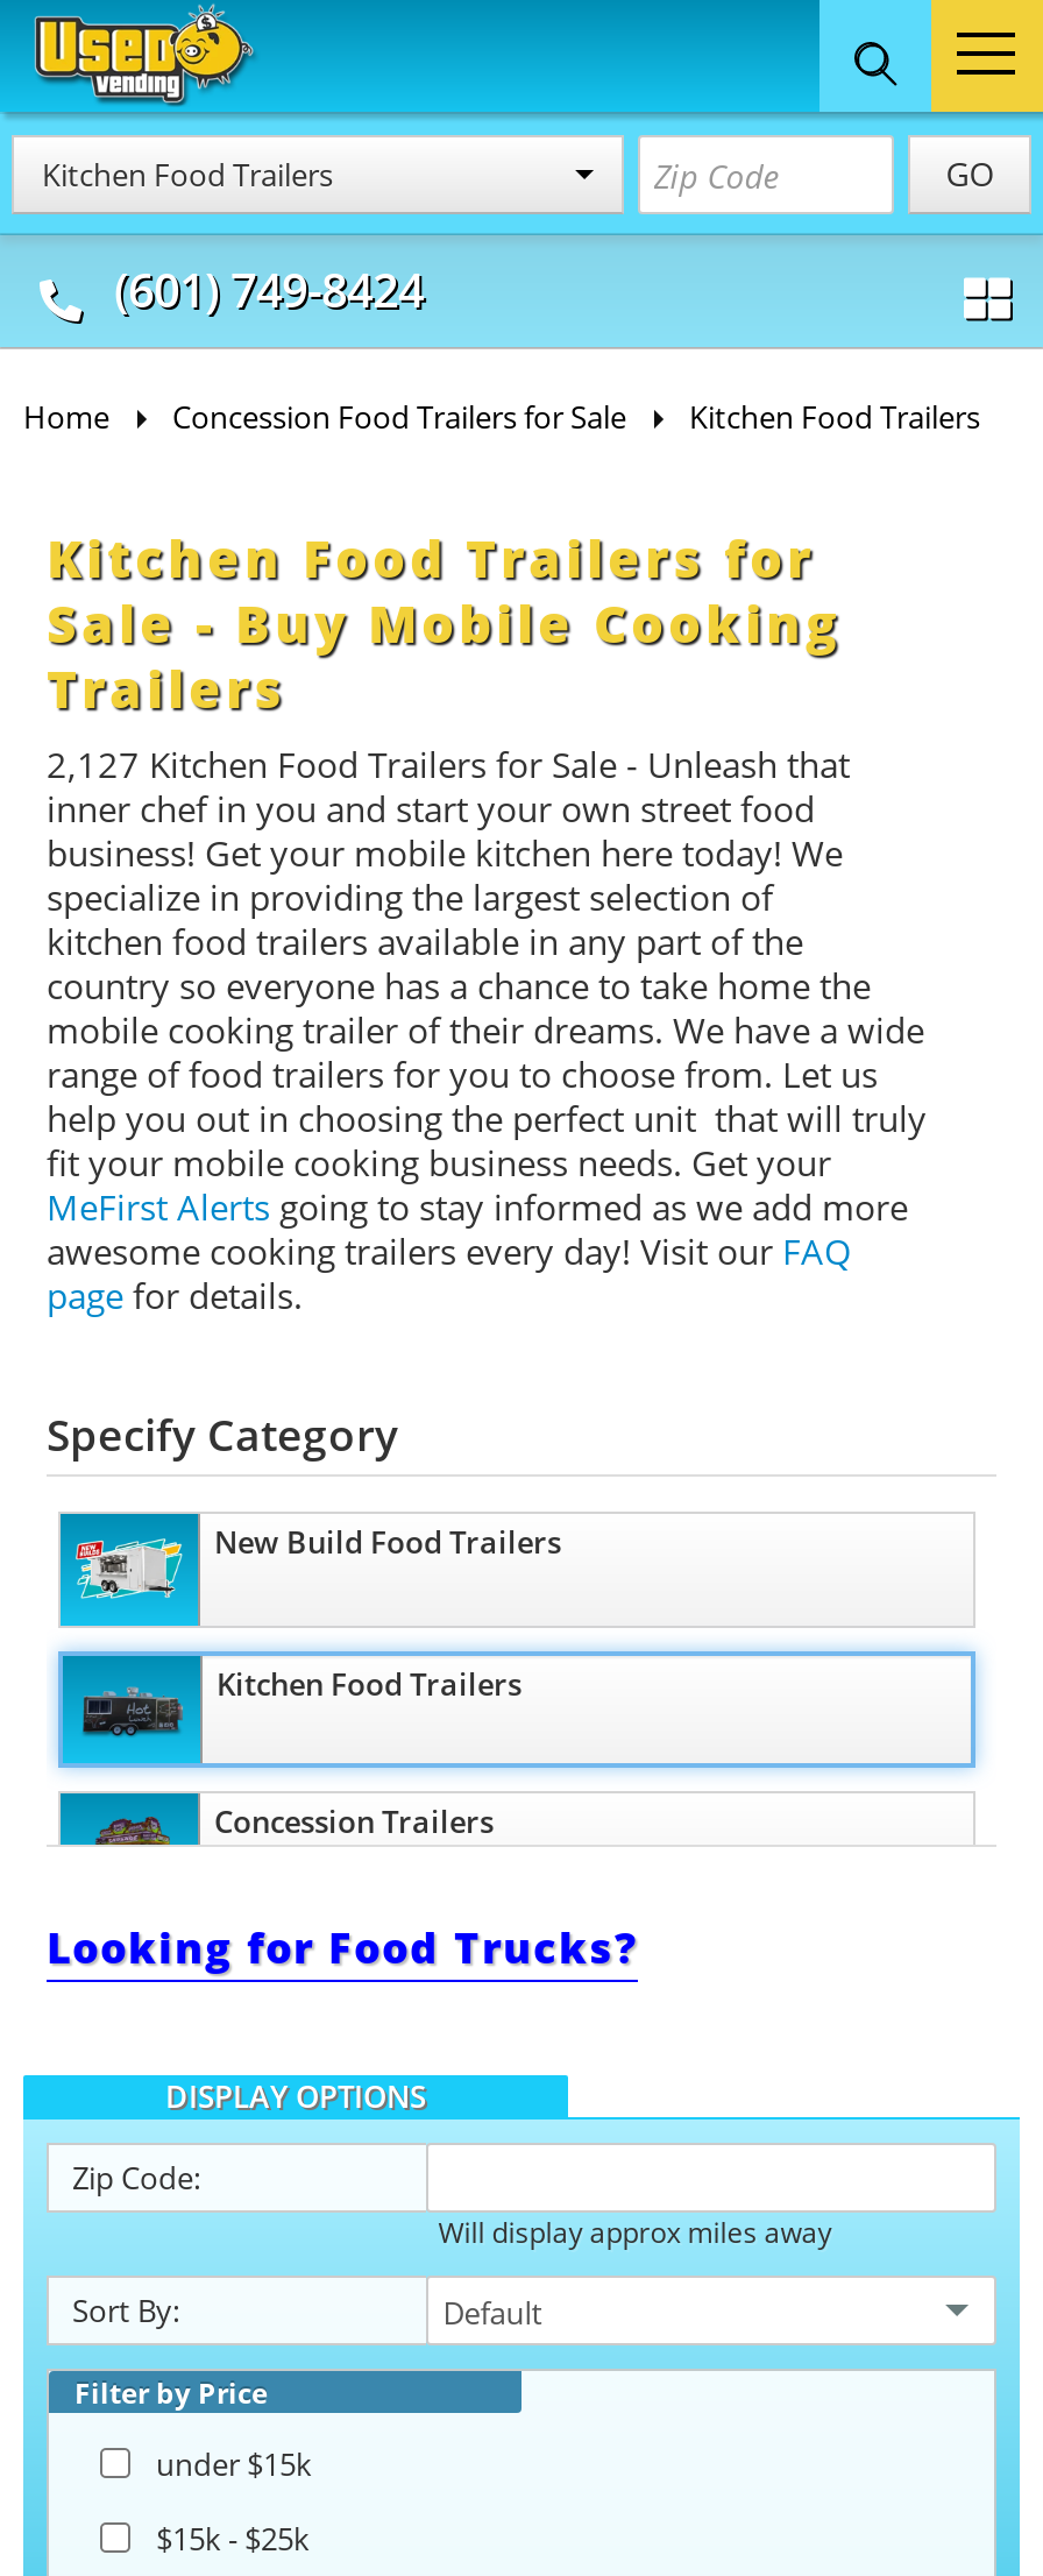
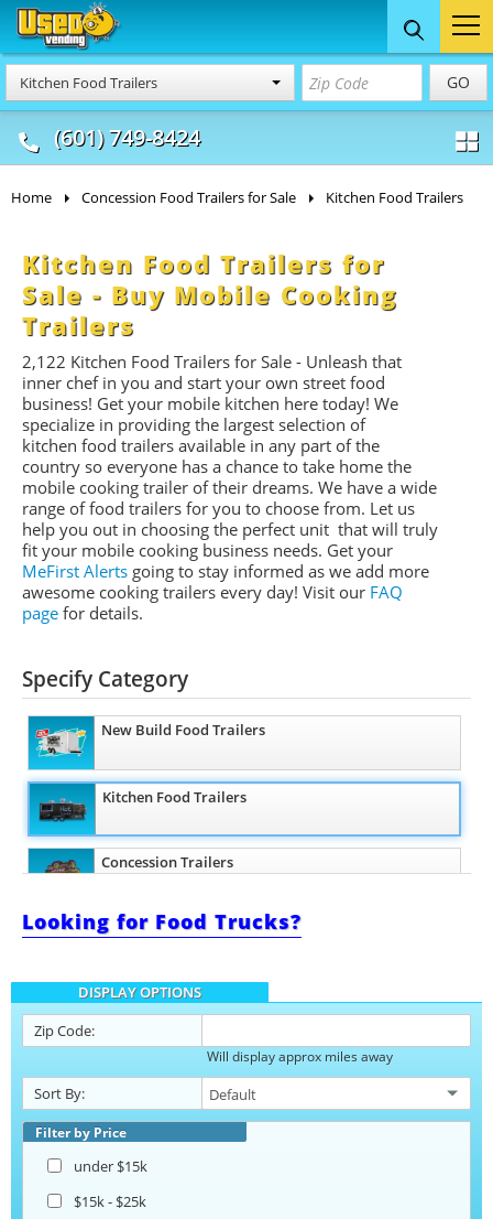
- 2,127 Kitchen Food Trailers for Sale - Unleash that
+ 2,122 Kitchen Food Trailers for Sale - Unleash that
